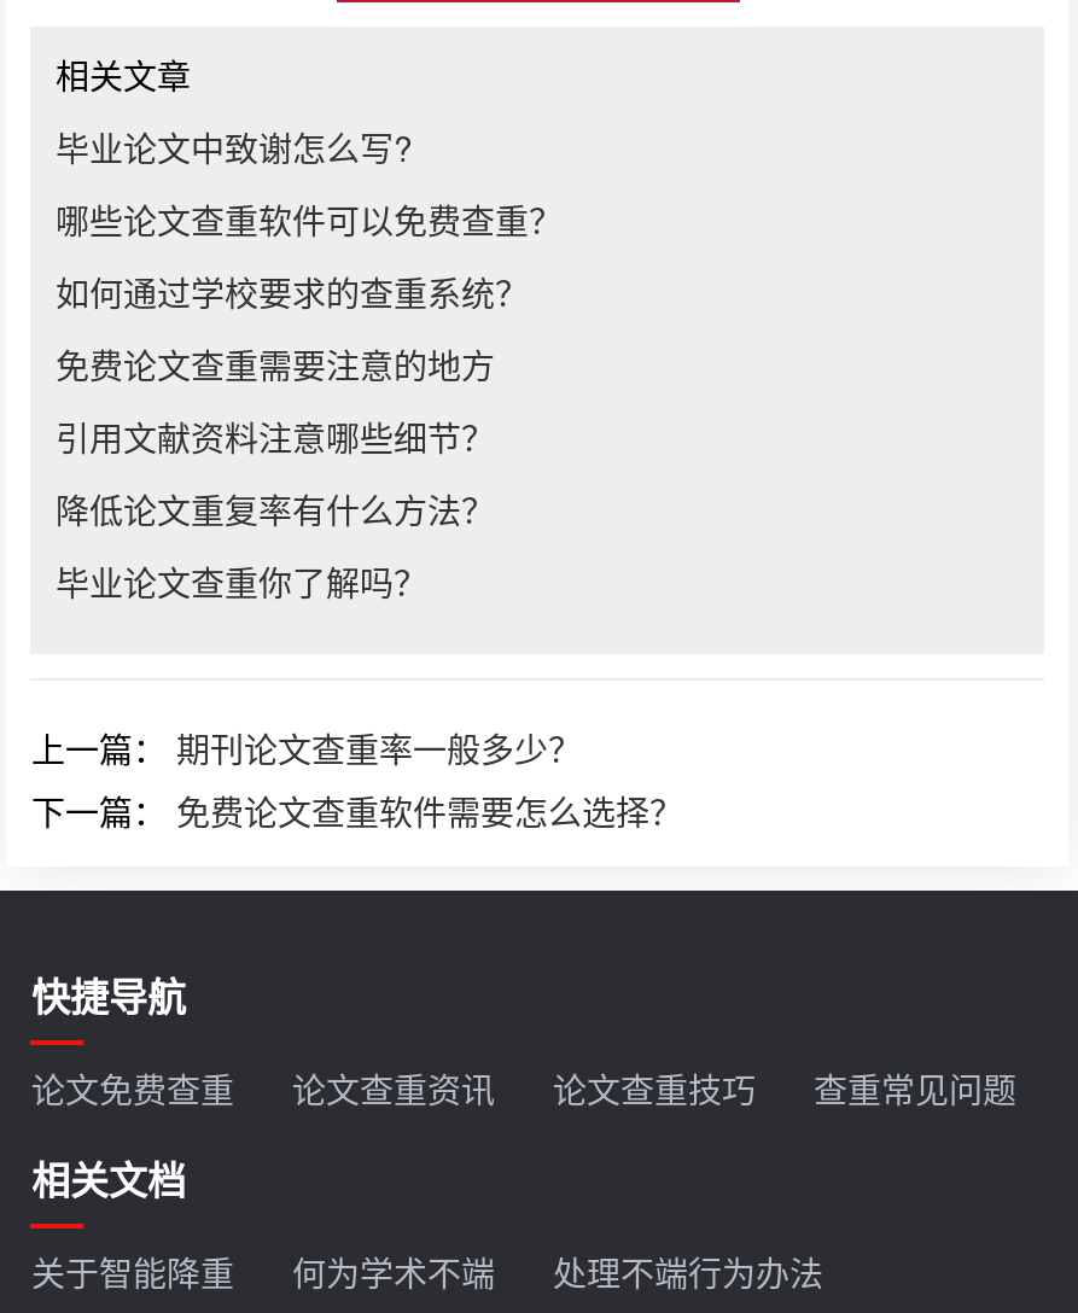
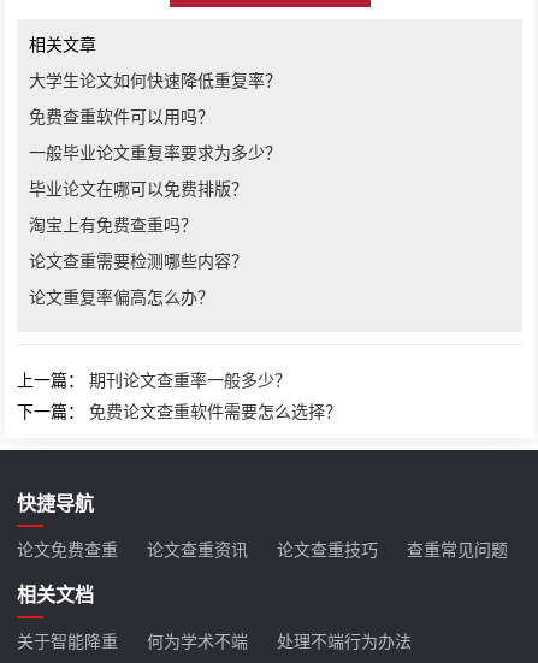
- 毕业论文中致谢怎么写?
+ 大学生论文如何快速降低重复率？

- 哪些论文查重软件可以免费查重？
+ 免费查重软件可以用吗？

- 如何通过学校要求的查重系统？
+ 一般毕业论文重复率要求为多少？

- 免费论文查重需要注意的地方
+ 毕业论文在哪可以免费排版？

- 引用文献资料注意哪些细节？
+ 淘宝上有免费查重吗？

- 降低论文重复率有什么方法？
+ 论文查重需要检测哪些内容？

- 毕业论文查重你了解吗？
+ 论文重复率偏高怎么办？
